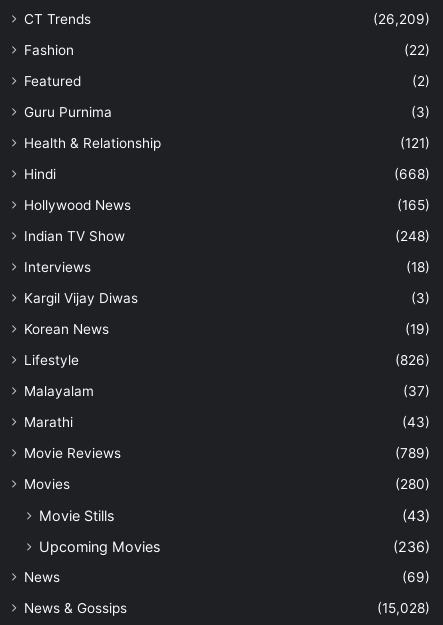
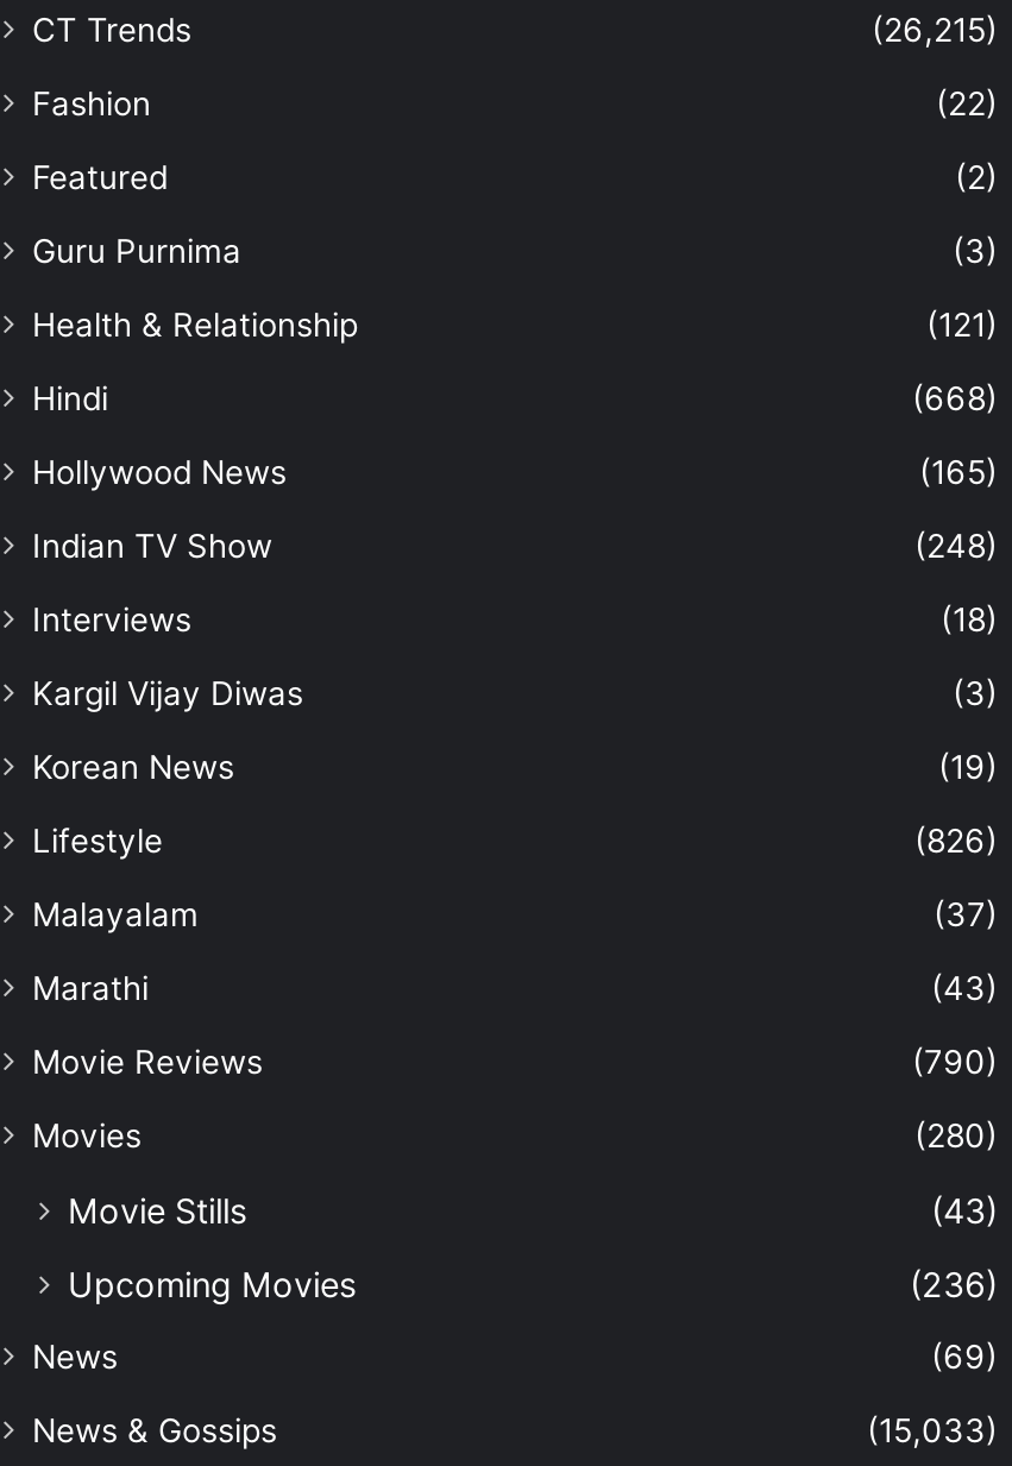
- (26,209)
+ (26,215)

- (789)
+ (790)

- (15,028)
+ (15,033)
